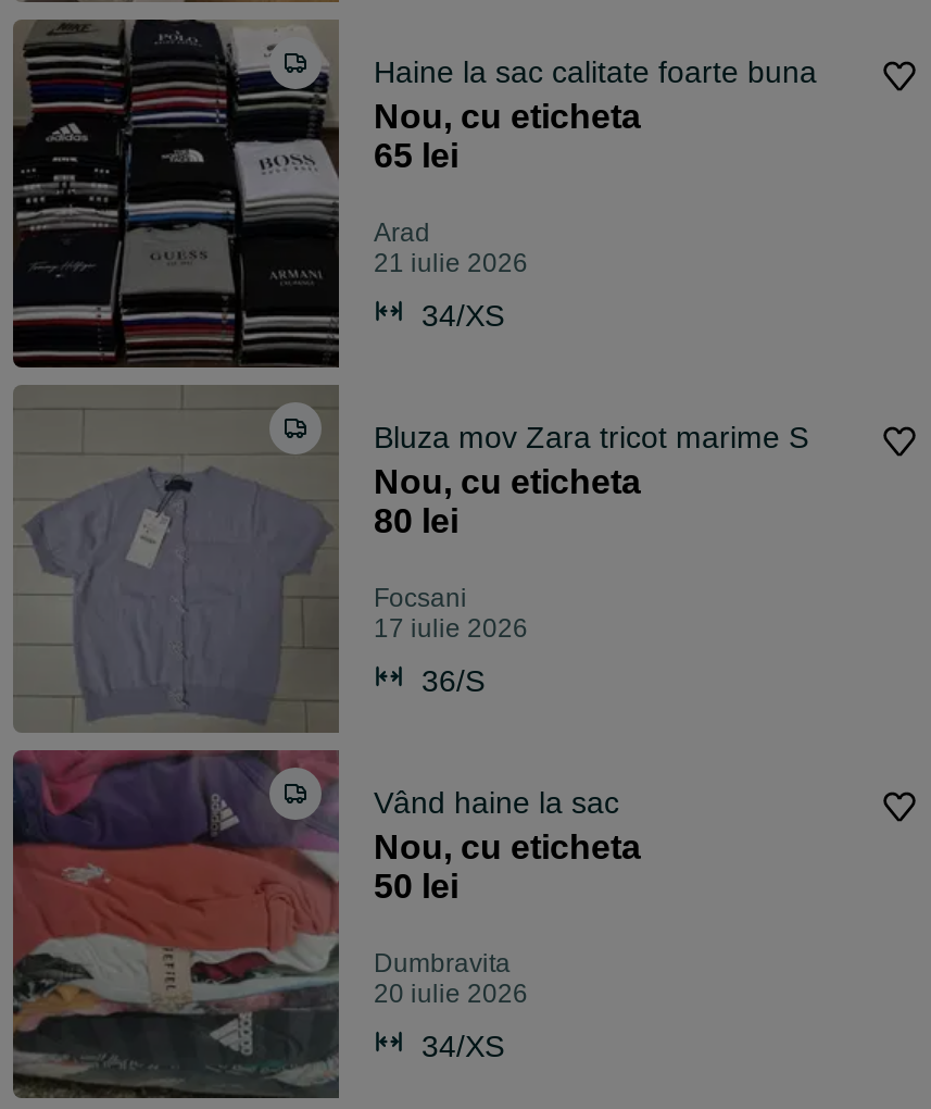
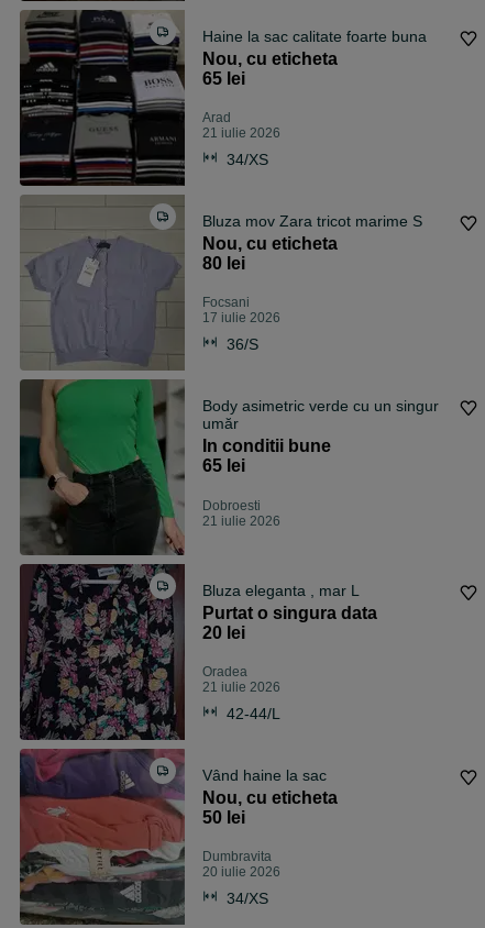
+ [image]
+ Body asimetric verde cu un singur
+ umăr
+ In conditii bune
+ 65 lei
+ Dobroesti
+ 21 iulie 2026

+ [image]
+ Bluza eleganta , mar L
+ Purtat o singura data
+ 20 lei
+ Oradea
+ 21 iulie 2026
+ 42-44/L
